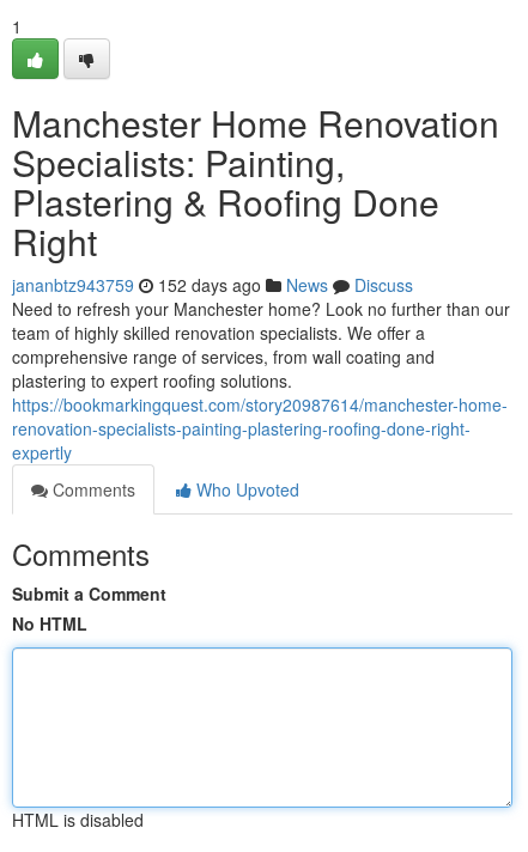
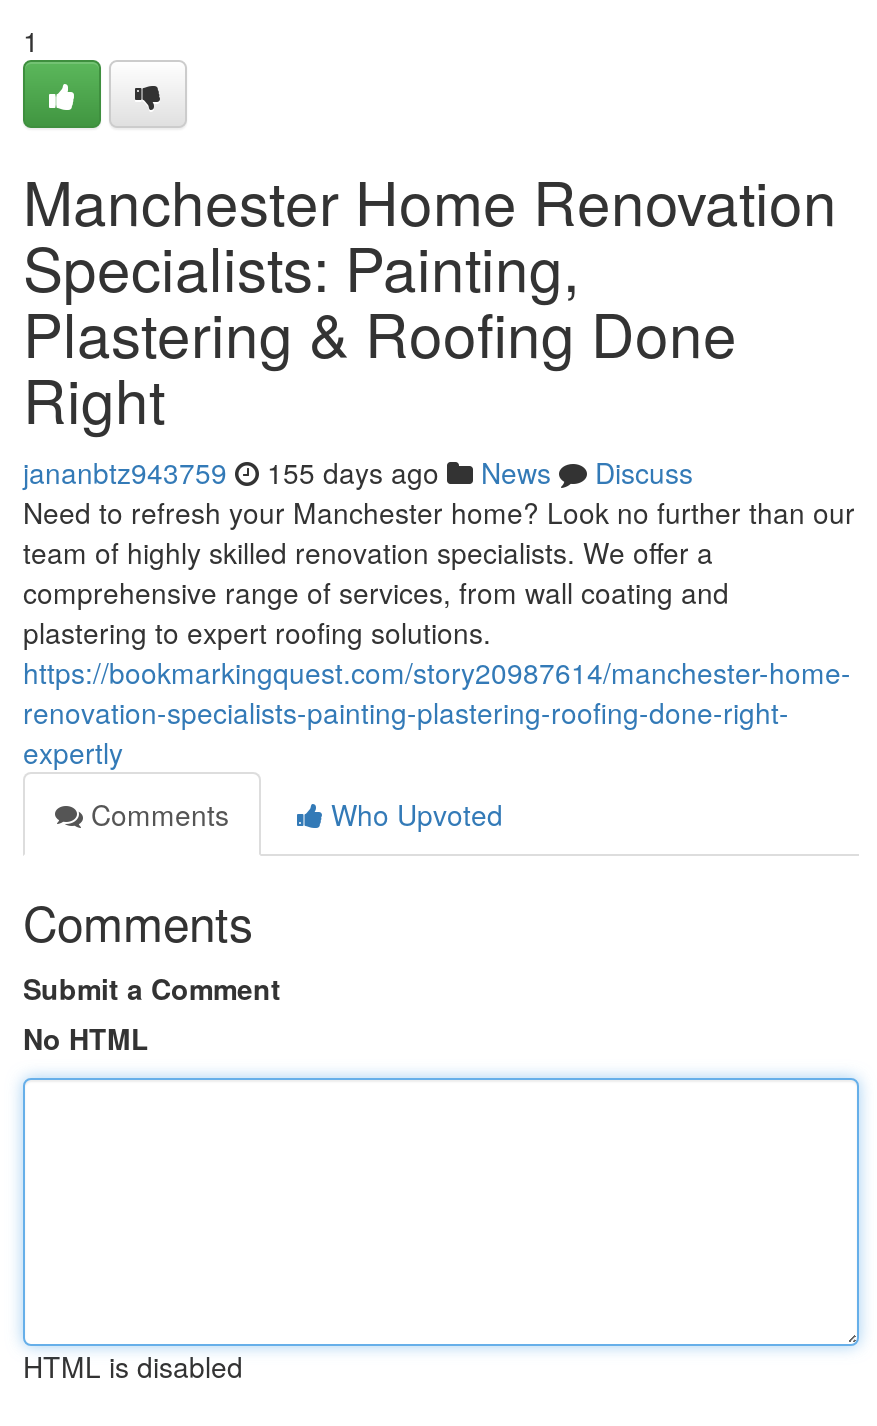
- jananbtz943759 152 days ago News Discuss
+ jananbtz943759 155 days ago News Discuss
